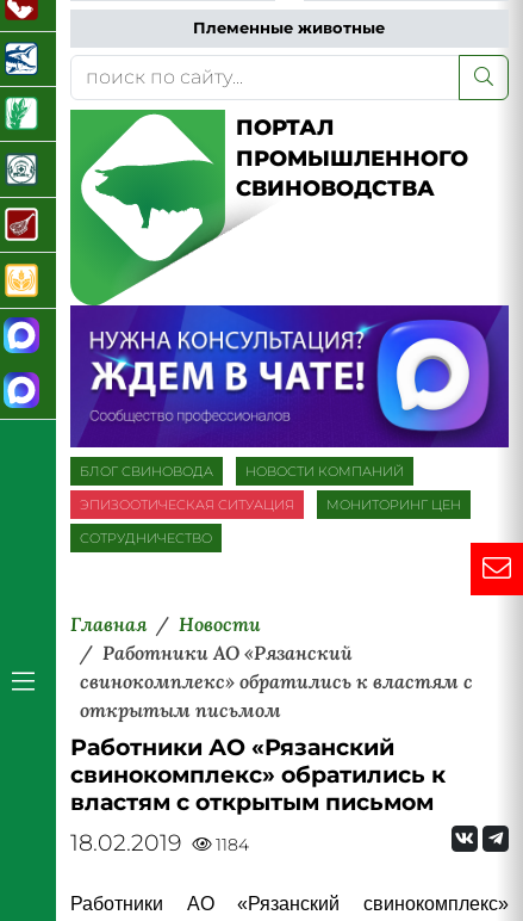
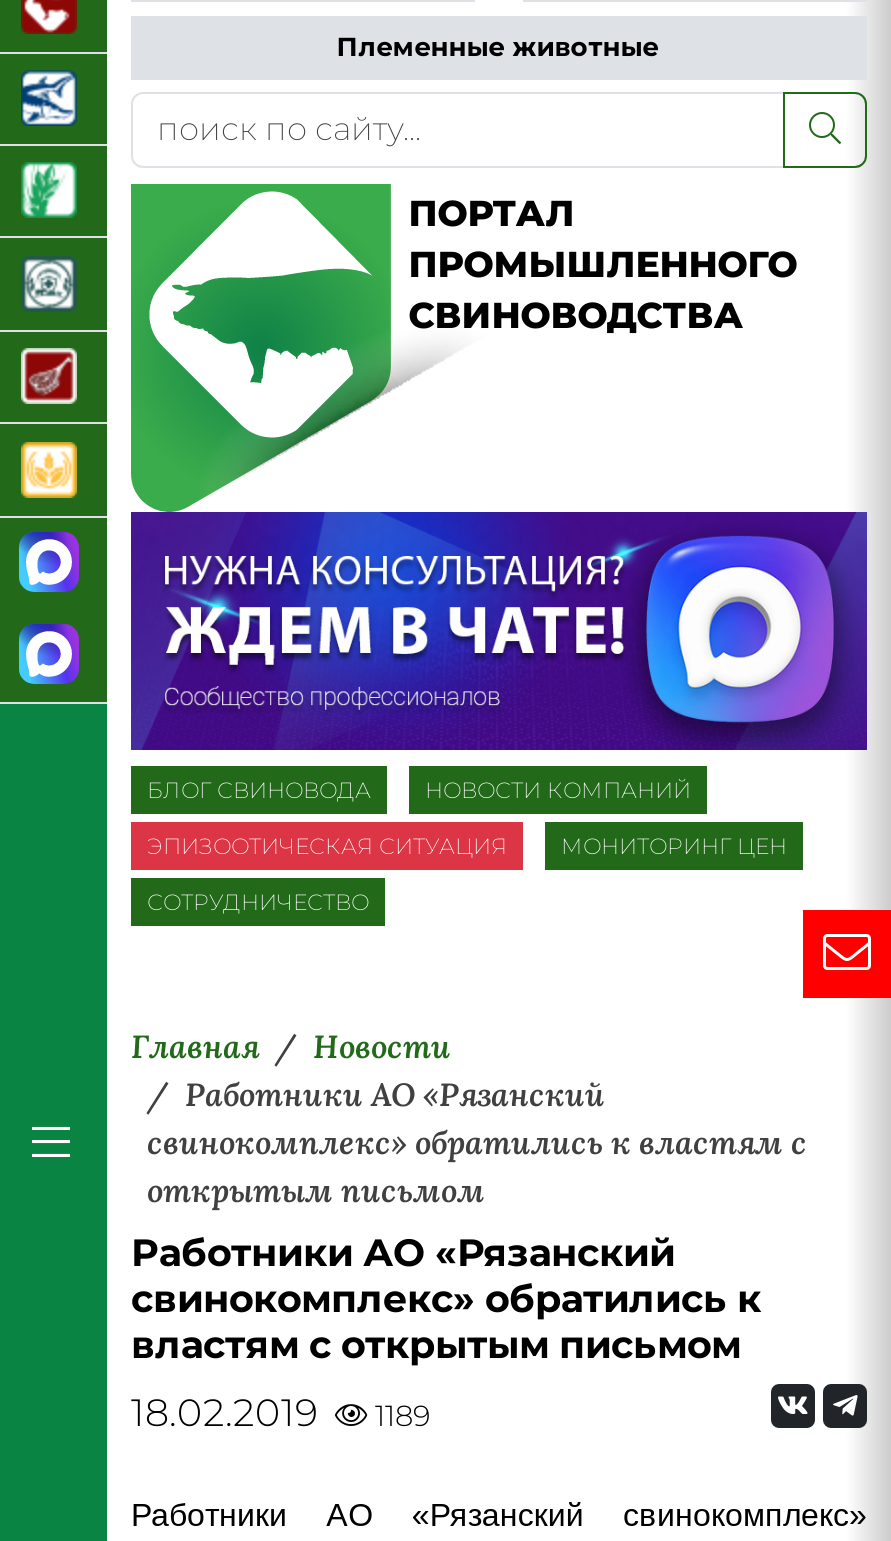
- 18.02.2019 1184
+ 18.02.2019 1189
